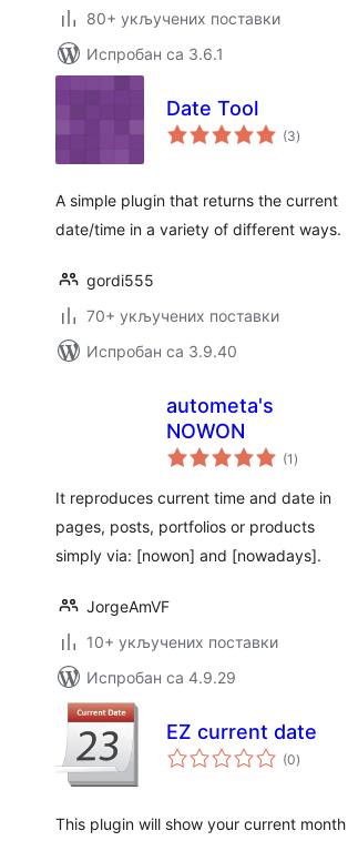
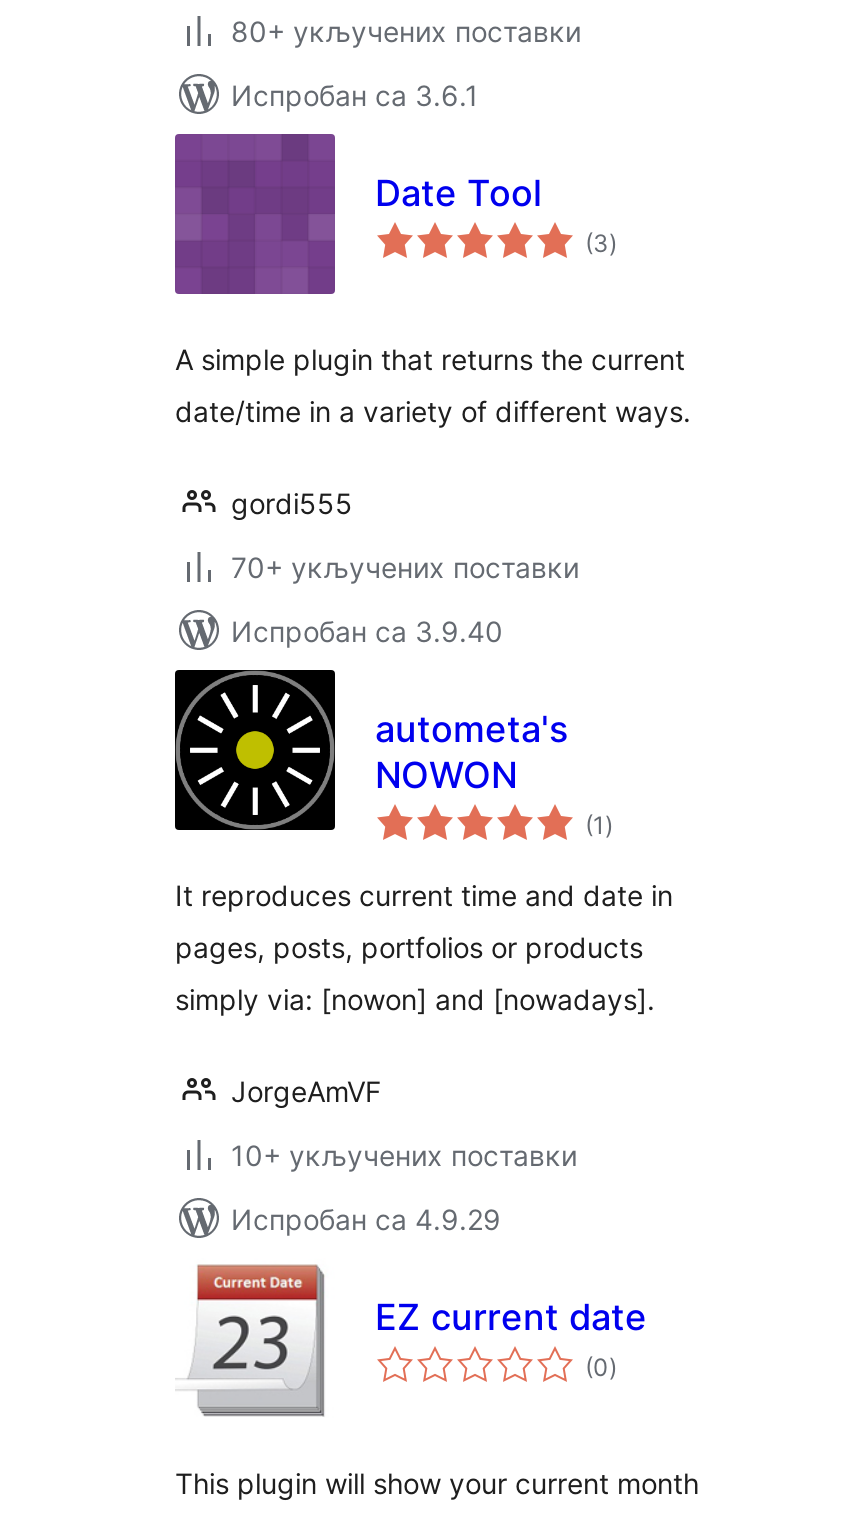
+ [image]
